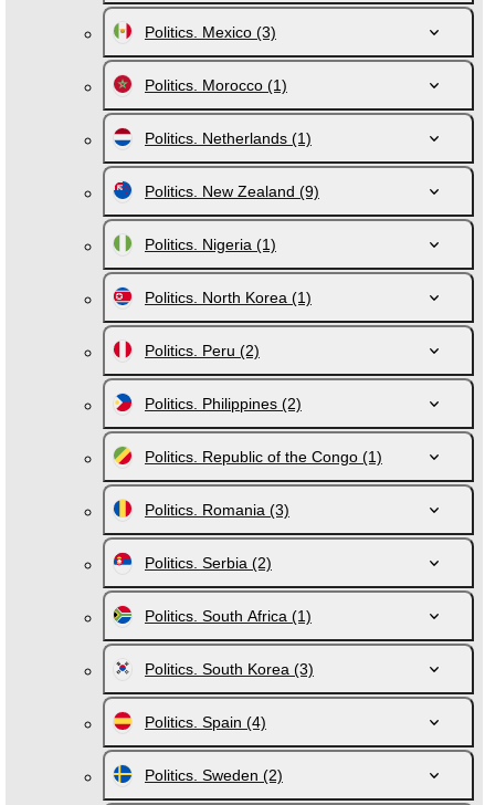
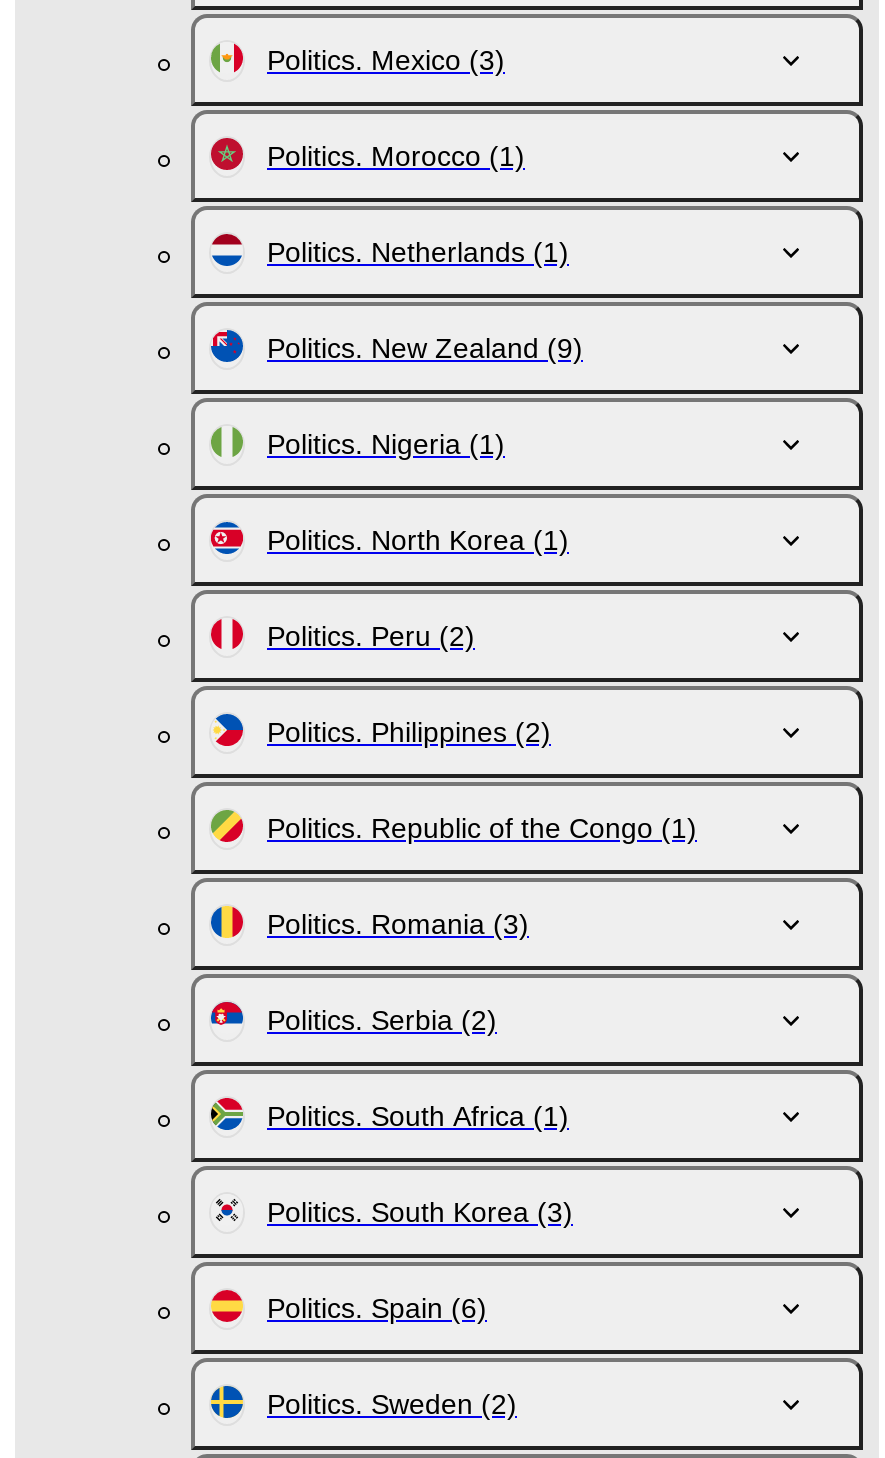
- Politics. Spain (4)
+ Politics. Spain (6)
